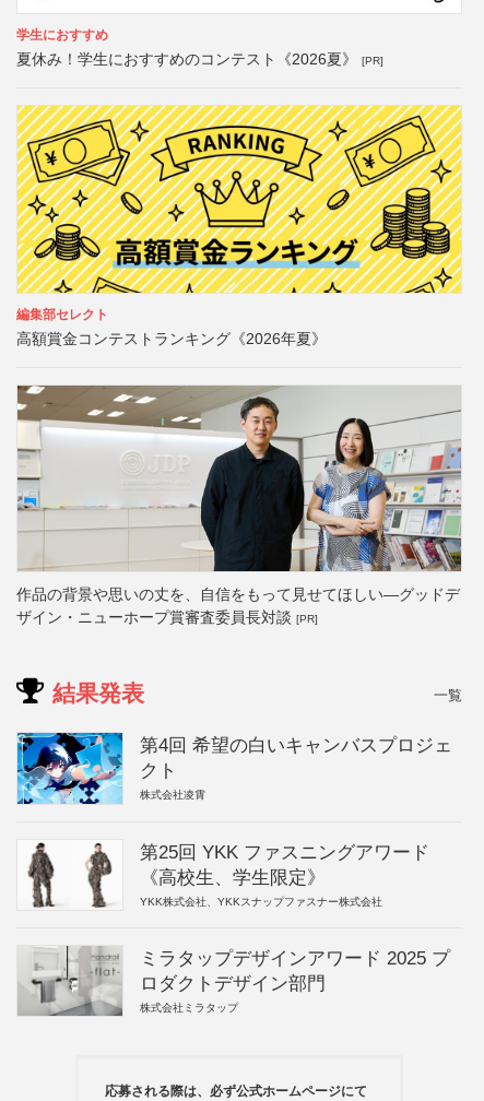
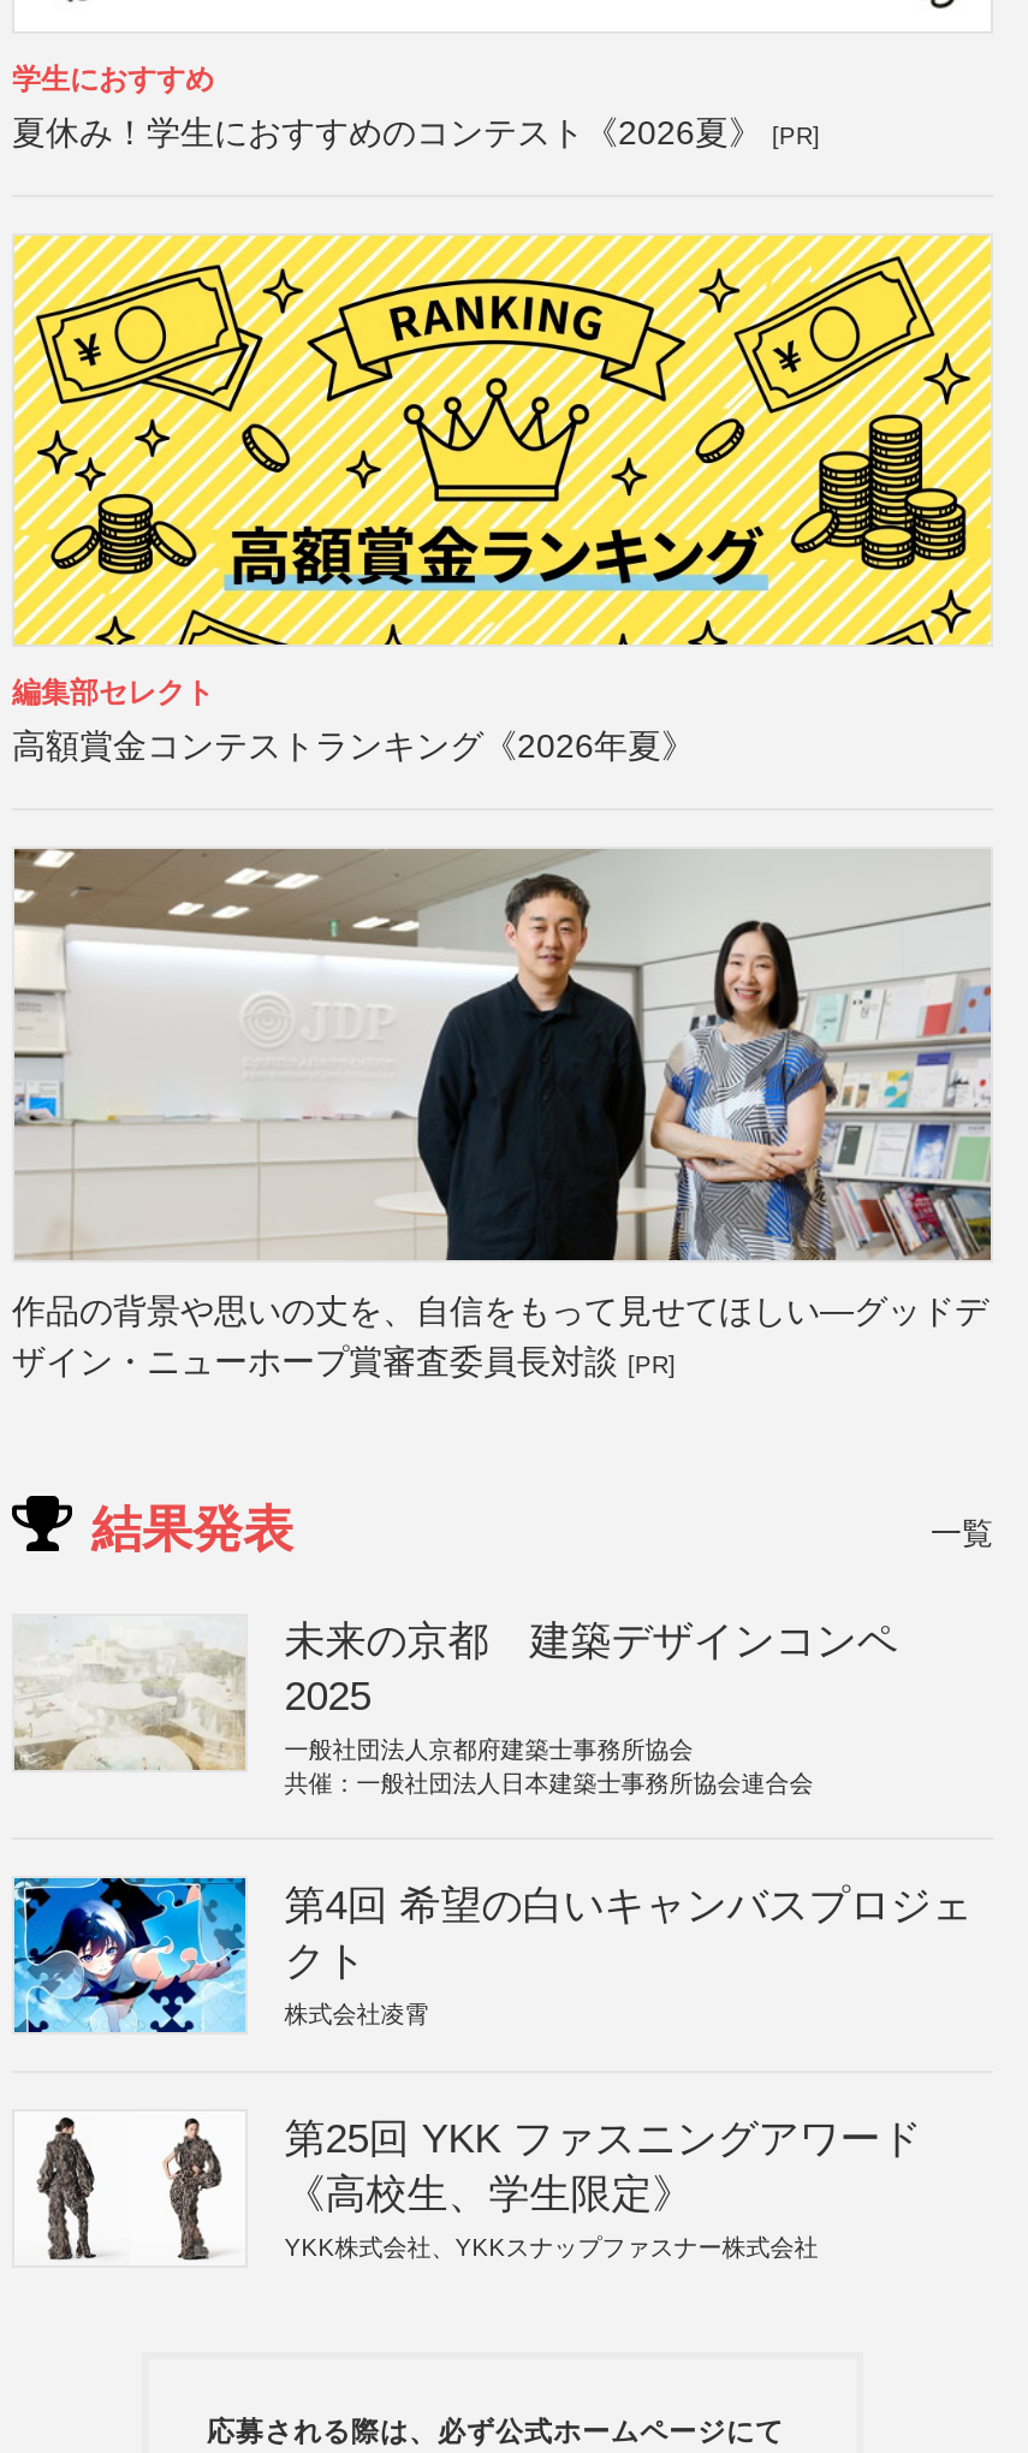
+ [image]
+ 未来の京都 建築デザインコンペ
+ 2025
+ 一般社団法人京都府建築士事務所協会
+ 共催：一般社団法人日本建築士事務所協会連合会

moved down: [image] | 第4回 希望の白いキャンバスプロジェ | クト | 株式会社凌霄 | 第25回 YKK ファスニングアワード | 《高校生、学生限定》 | YKK株式会社、YKKスナップファスナー株式会社

- [image]
- ミラタップデザインアワード 2025 プ
- ロダクトデザイン部門
- 株式会社ミラタップ
